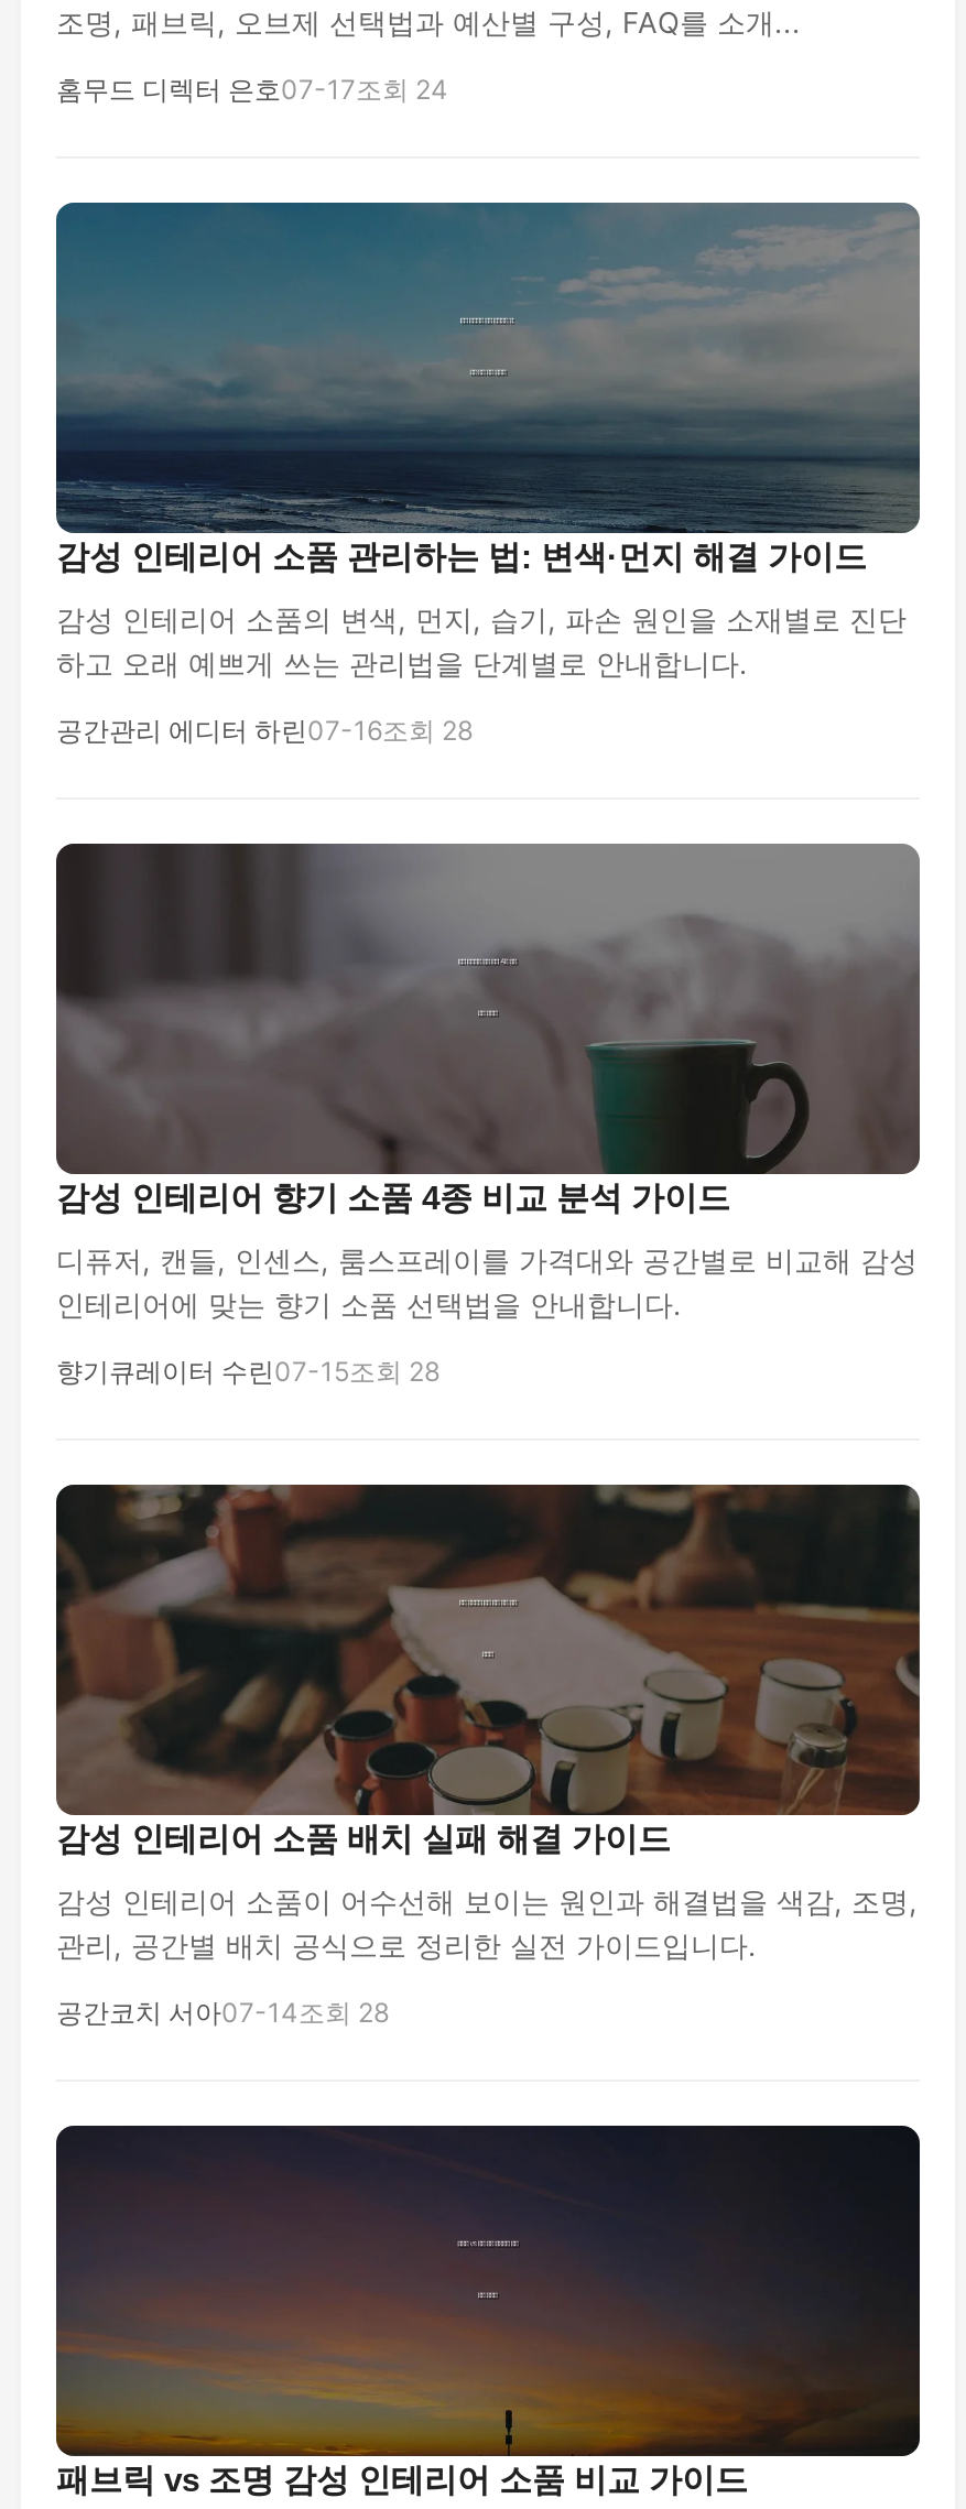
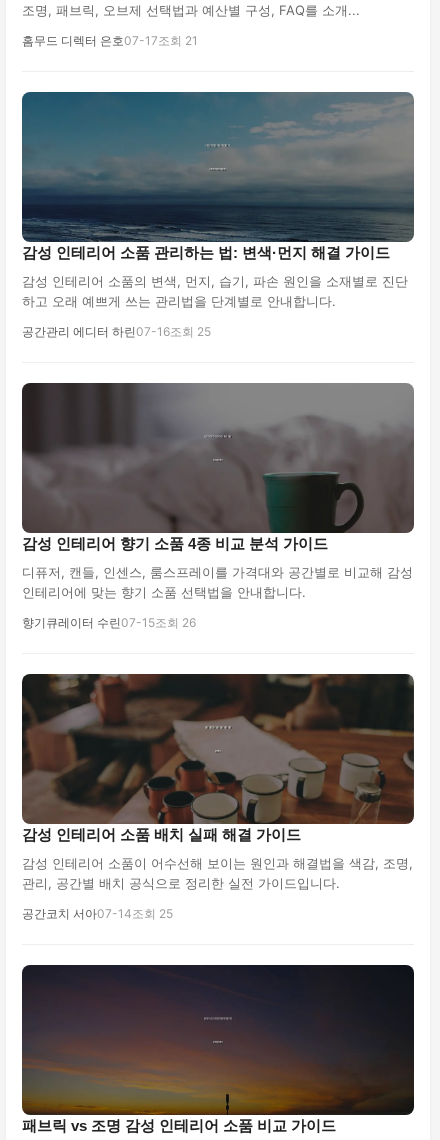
- 홈무드 디렉터 은호07-17조회 24
+ 홈무드 디렉터 은호07-17조회 21

- 공간관리 에디터 하린 07-16조회 28
+ 공간관리 에디터 하린 07-16조회 25

- 향기큐레이터 수린 07-15조회 28
+ 향기큐레이터 수린 07-15조회 26

- 공간코치 서아07-14조회 28
+ 공간코치 서아07-14조회 25
